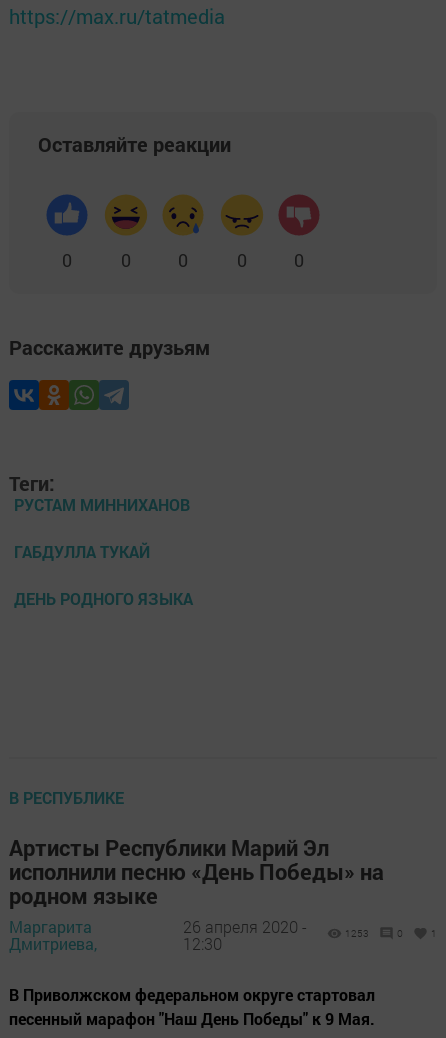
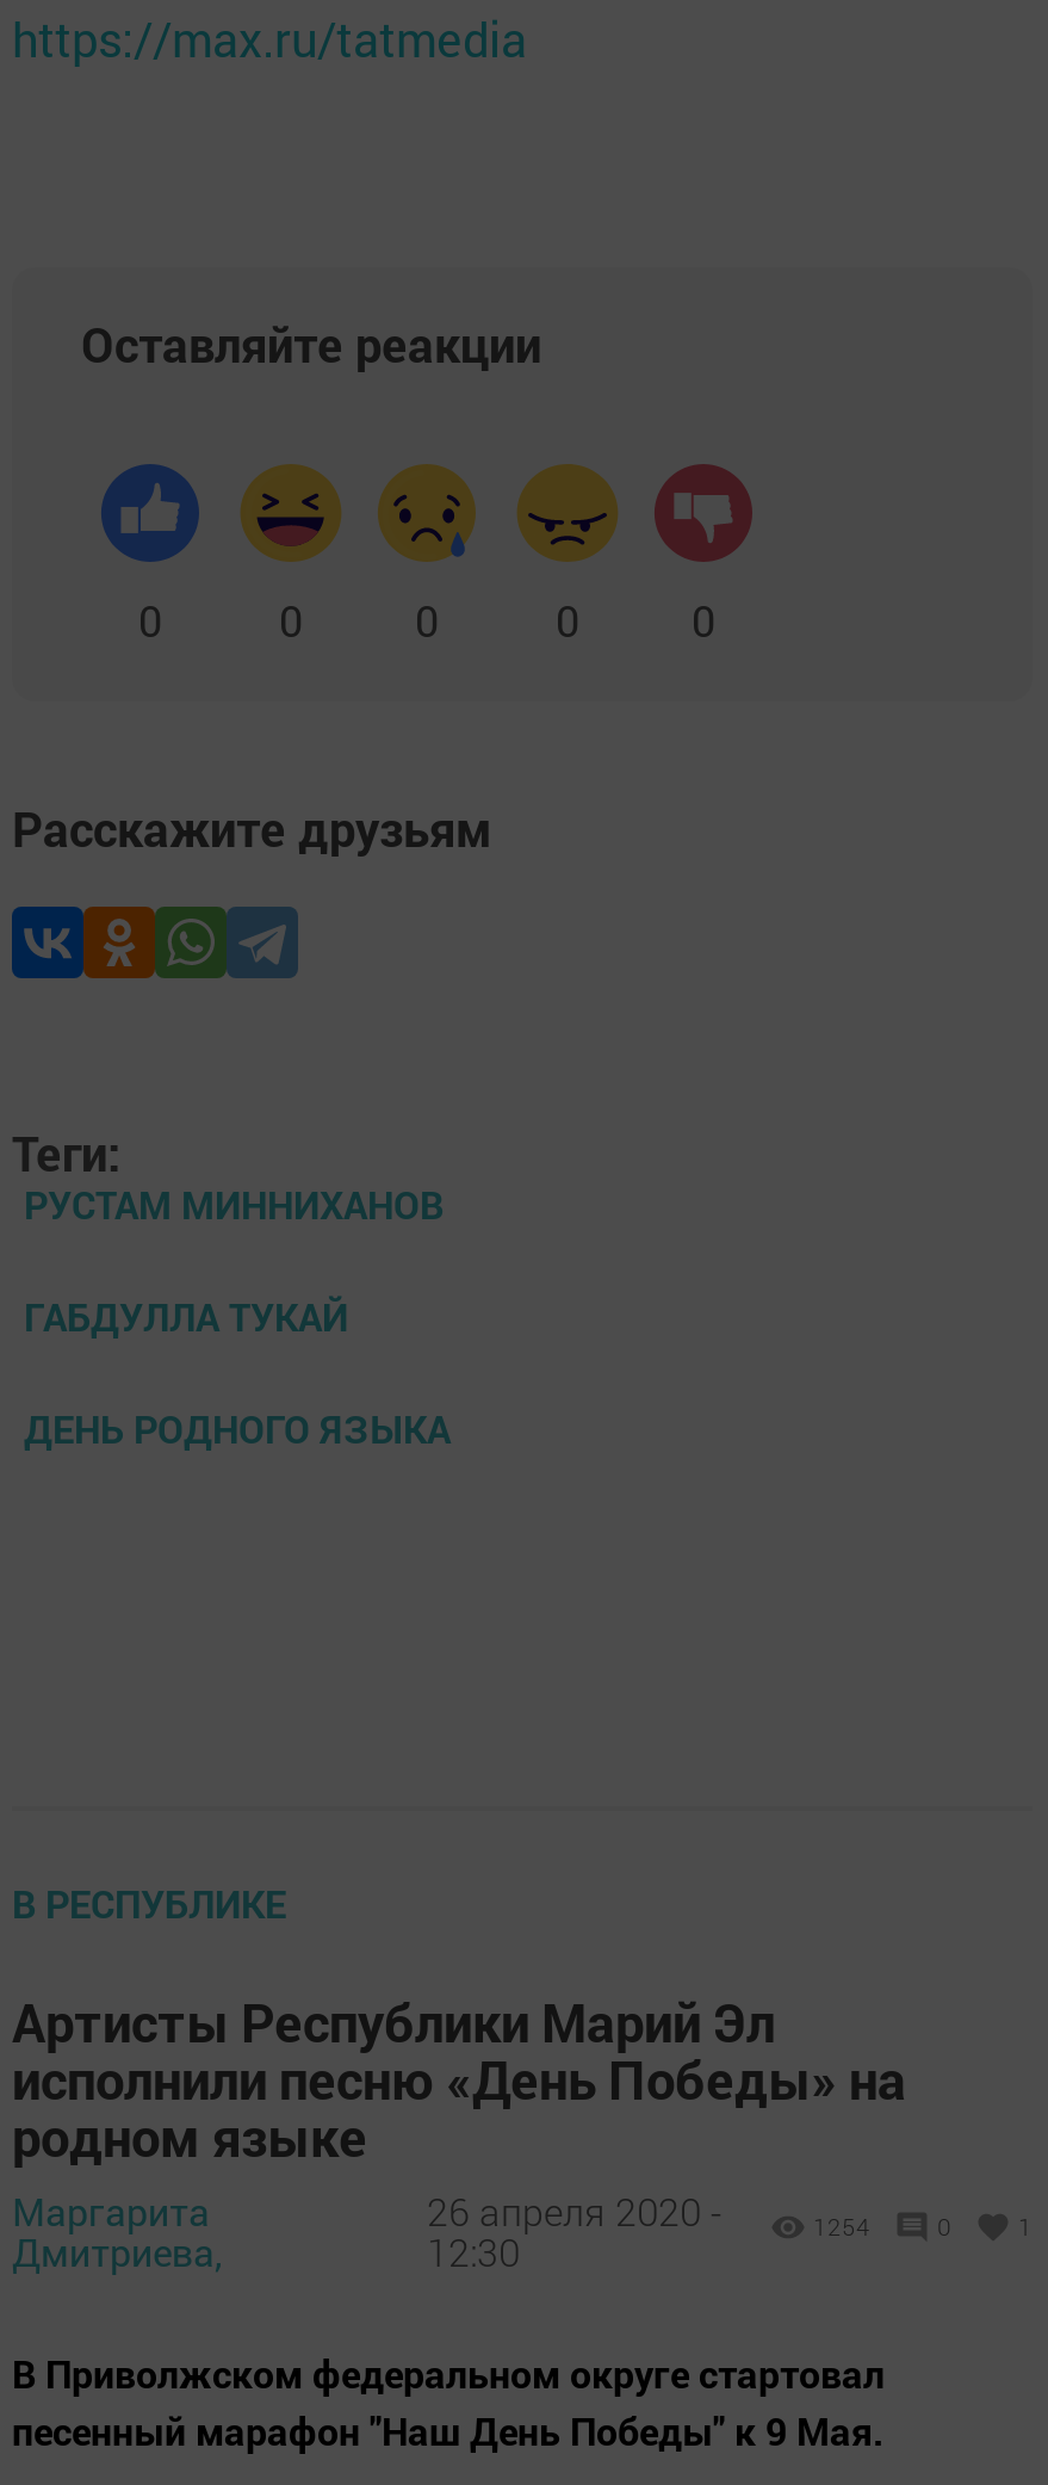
- 1253
+ 1254
